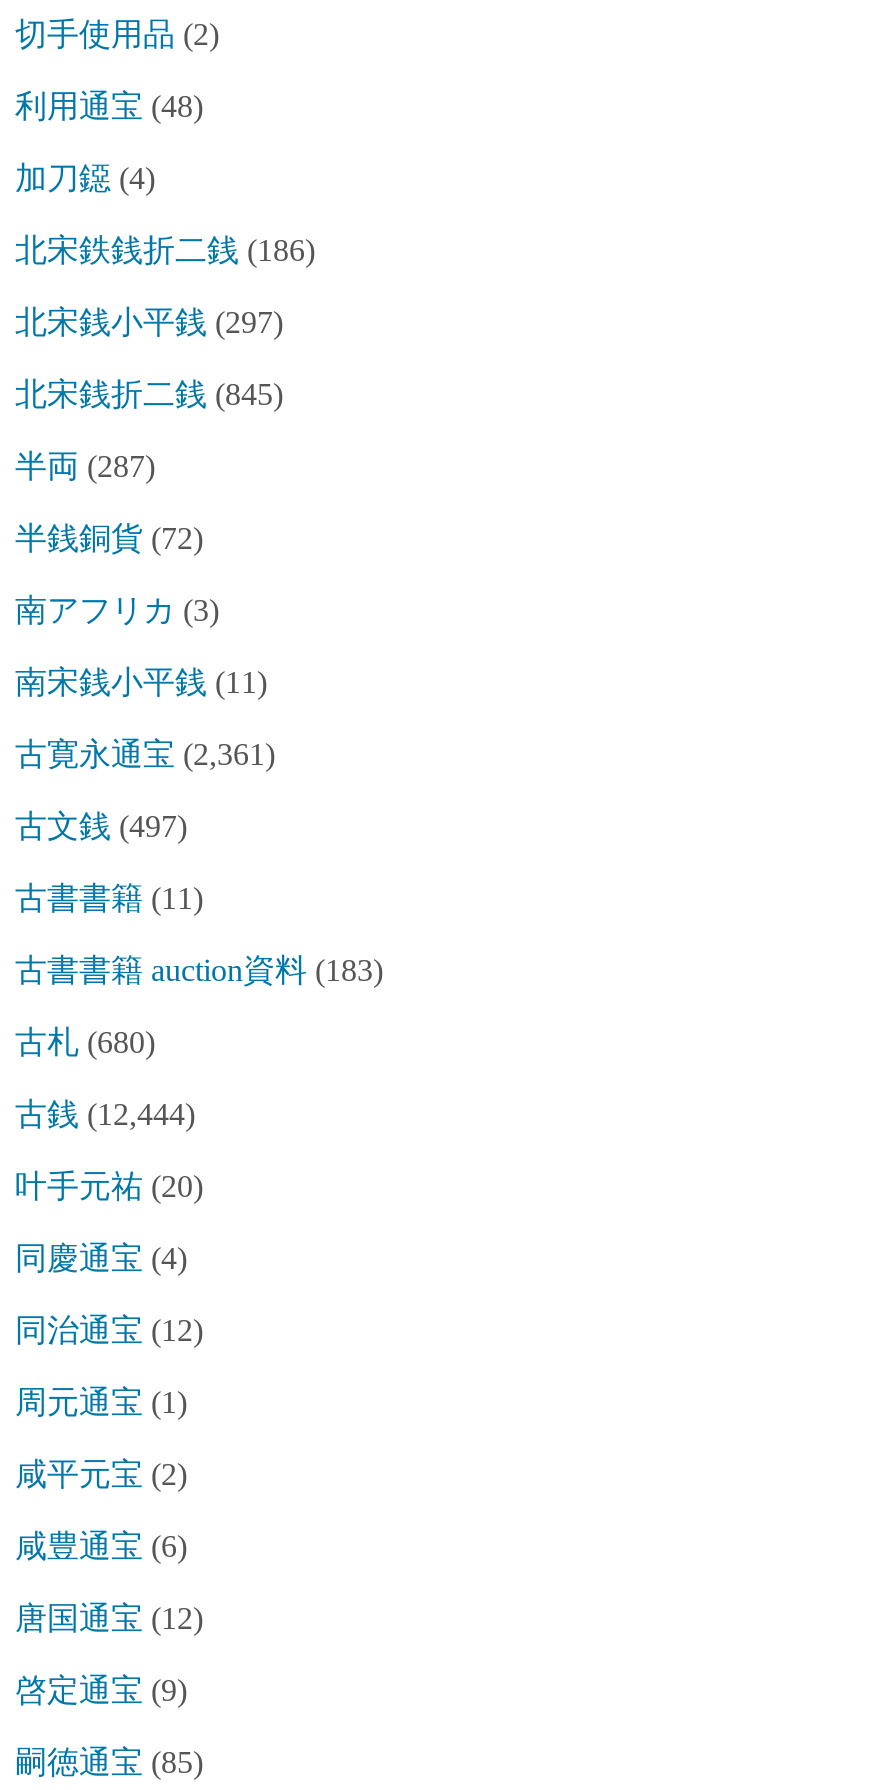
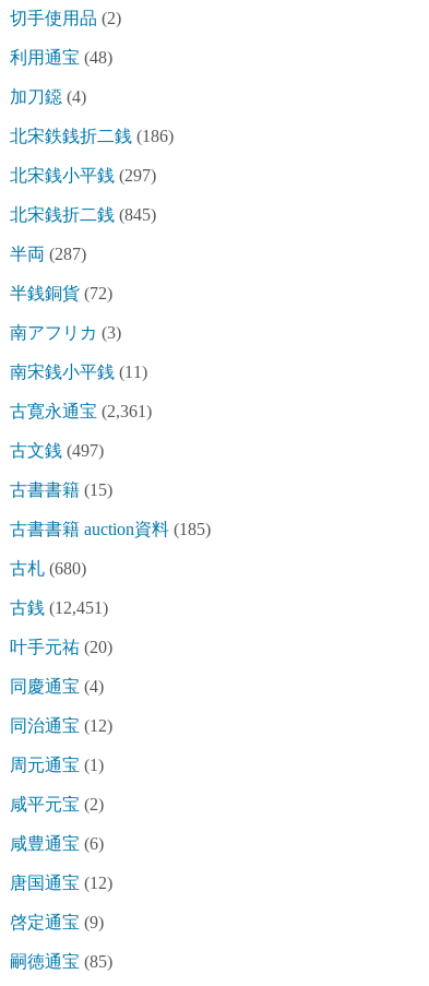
- 古書書籍(11)
+ 古書書籍(15)

- 古書書籍 auction資料(183)
+ 古書書籍 auction資料(185)

- 古銭(12,444)
+ 古銭(12,451)
